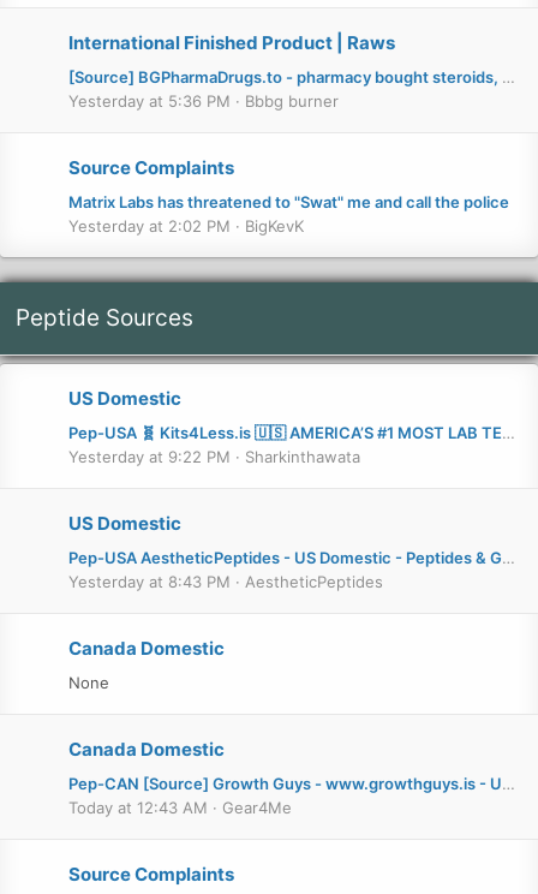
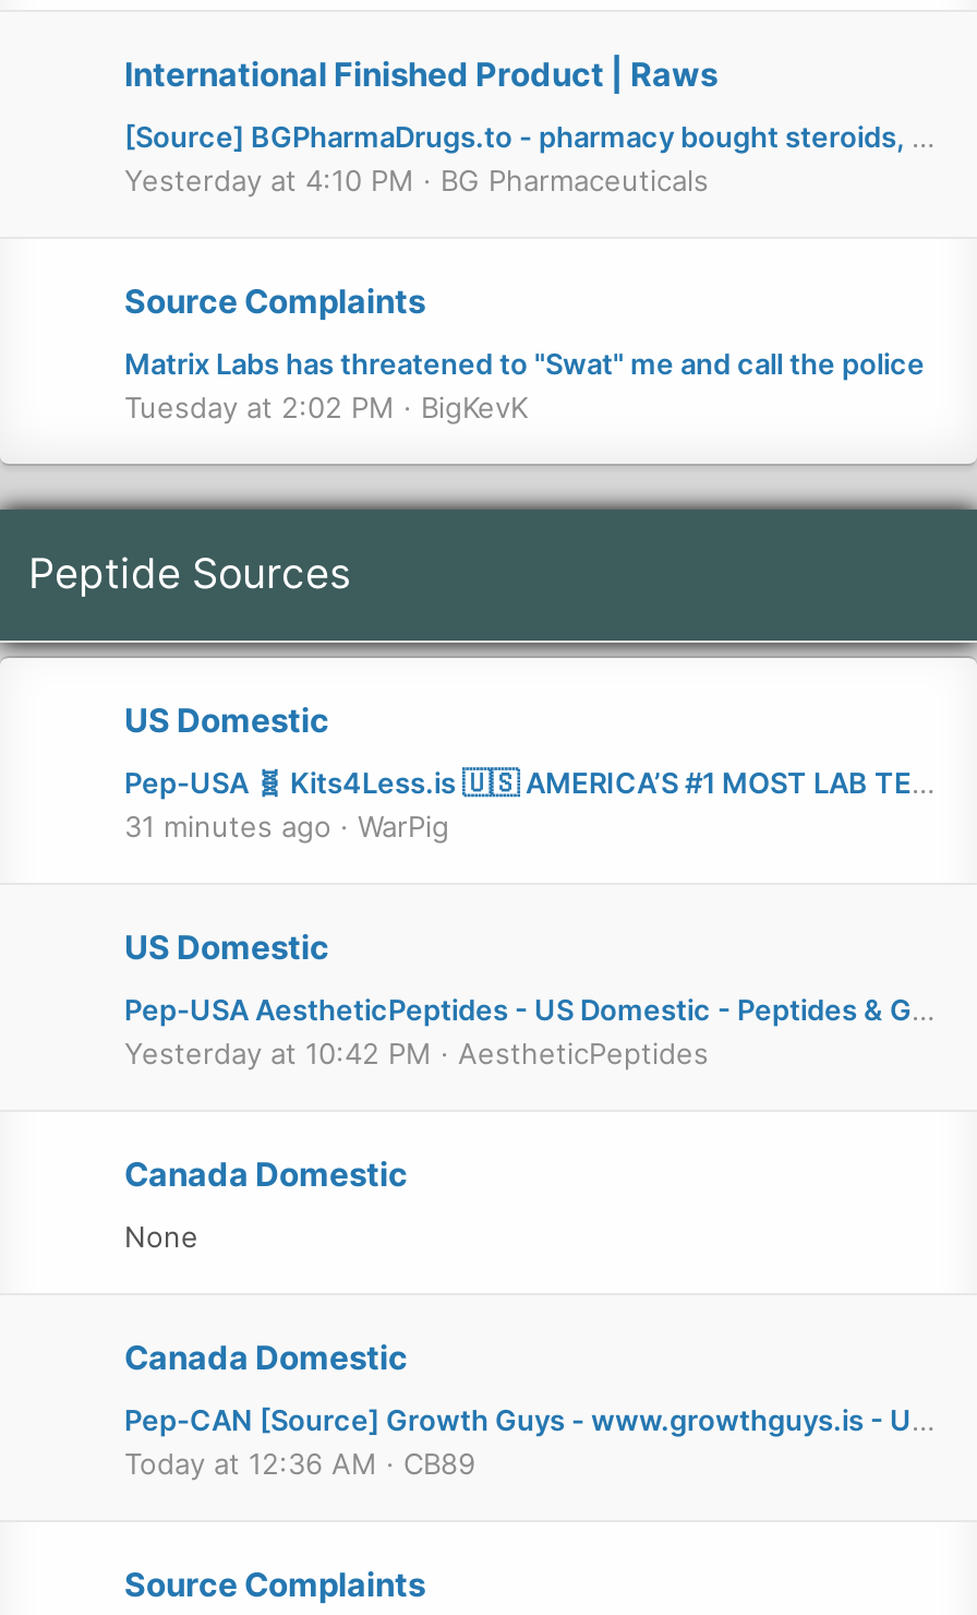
- Yesterday at 5:36 PM
- Bbbg burner
+ Yesterday at 4:10 PM
+ BG Pharmaceuticals

- Yesterday at 2:02 PM
+ Tuesday at 2:02 PM

- Yesterday at 9:22 PM
- Sharkinthawata
+ 31 minutes ago
+ WarPig

- Yesterday at 8:43 PM
+ Yesterday at 10:42 PM

- Today at 12:43 AM
- Gear4Me
+ Today at 12:36 AM
+ CB89
